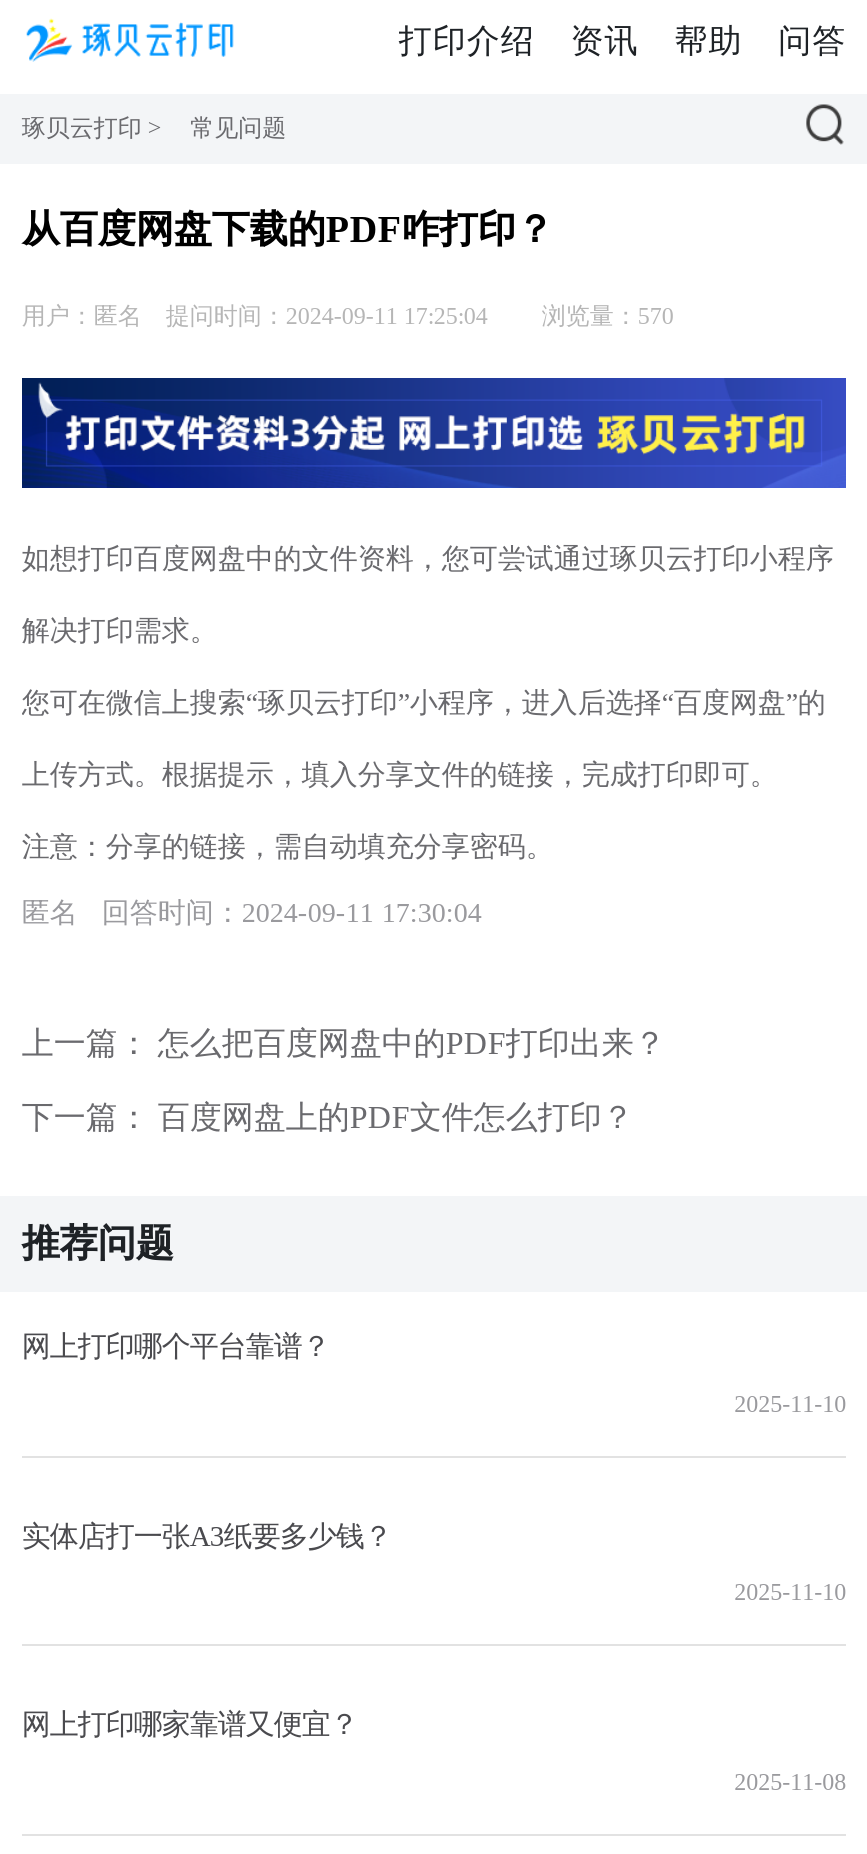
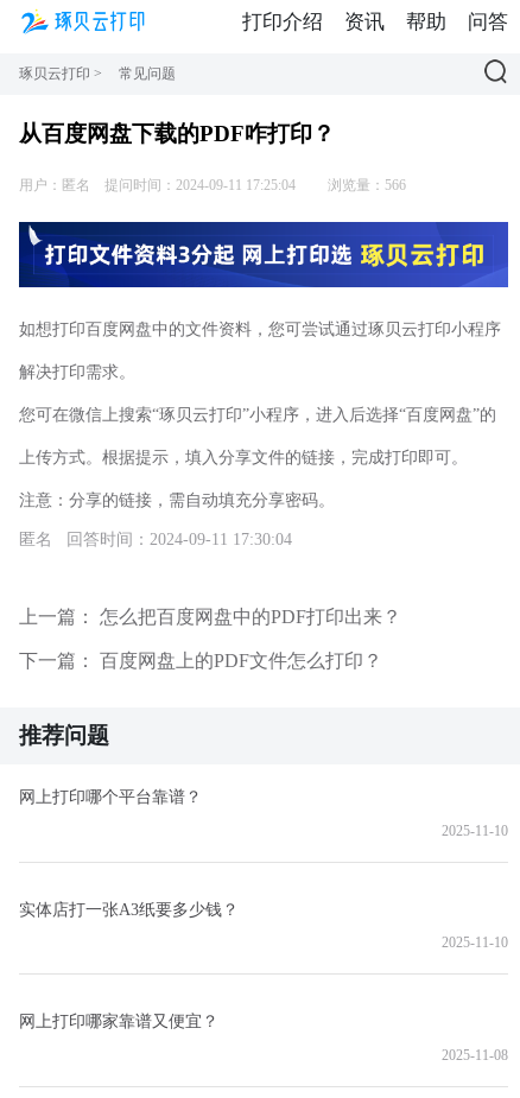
- 用户：匿名 提问时间：2024-09-11 17:25:04 浏览量：570
+ 用户：匿名 提问时间：2024-09-11 17:25:04 浏览量：566
